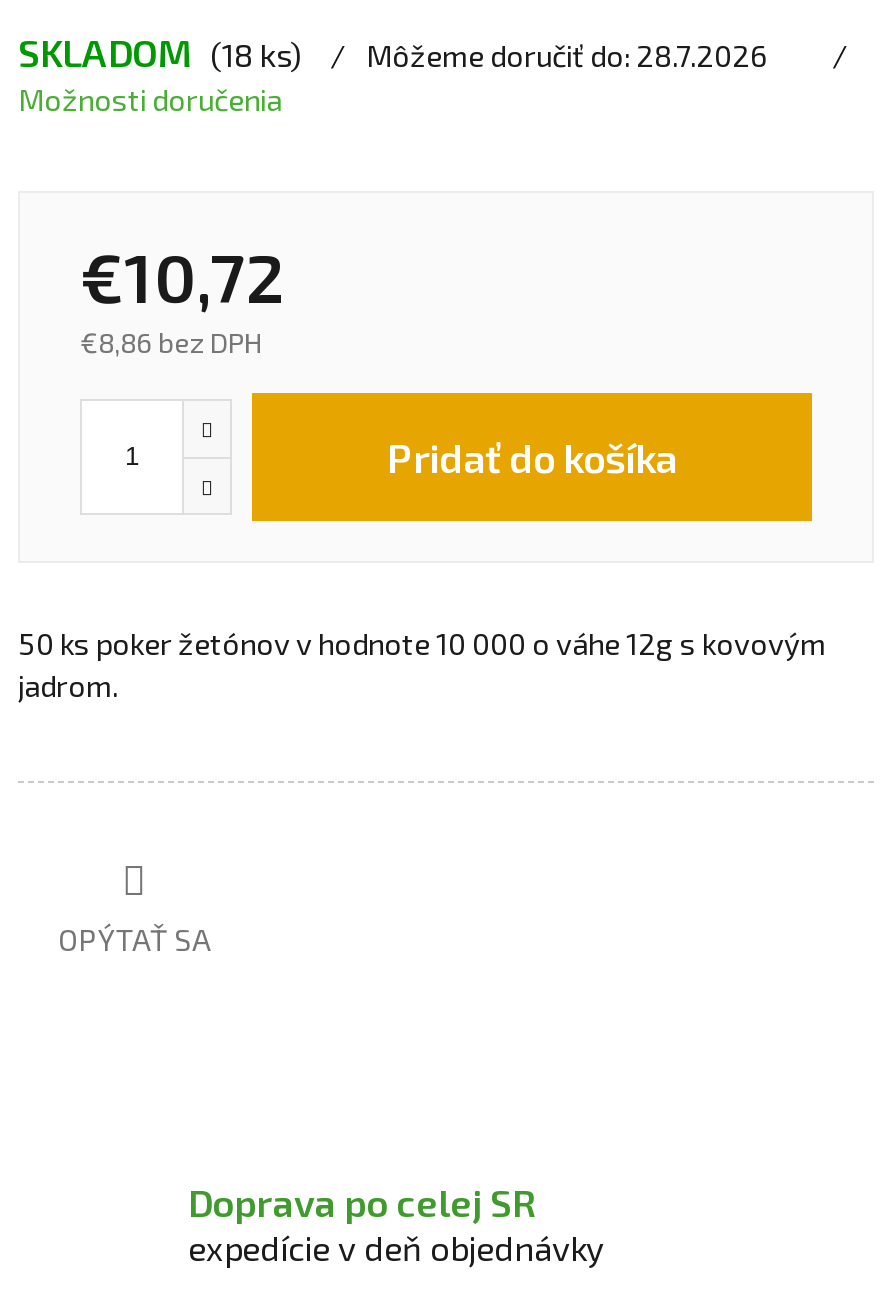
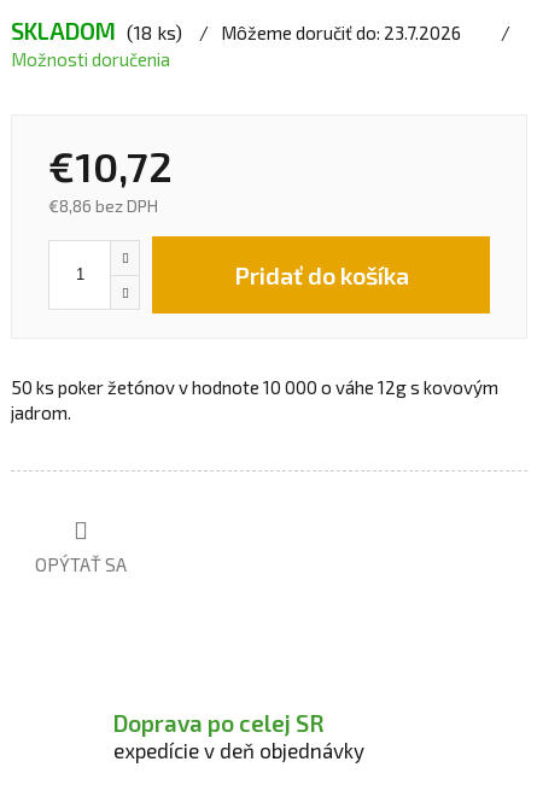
- Môžeme doručiť do: 28.7.2026
+ Môžeme doručiť do: 23.7.2026
